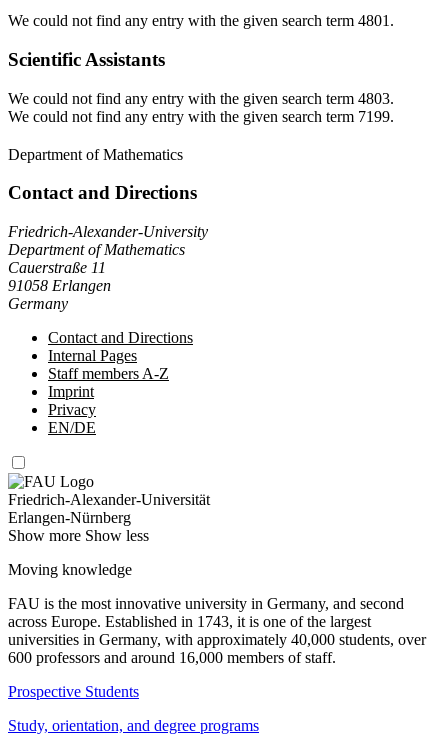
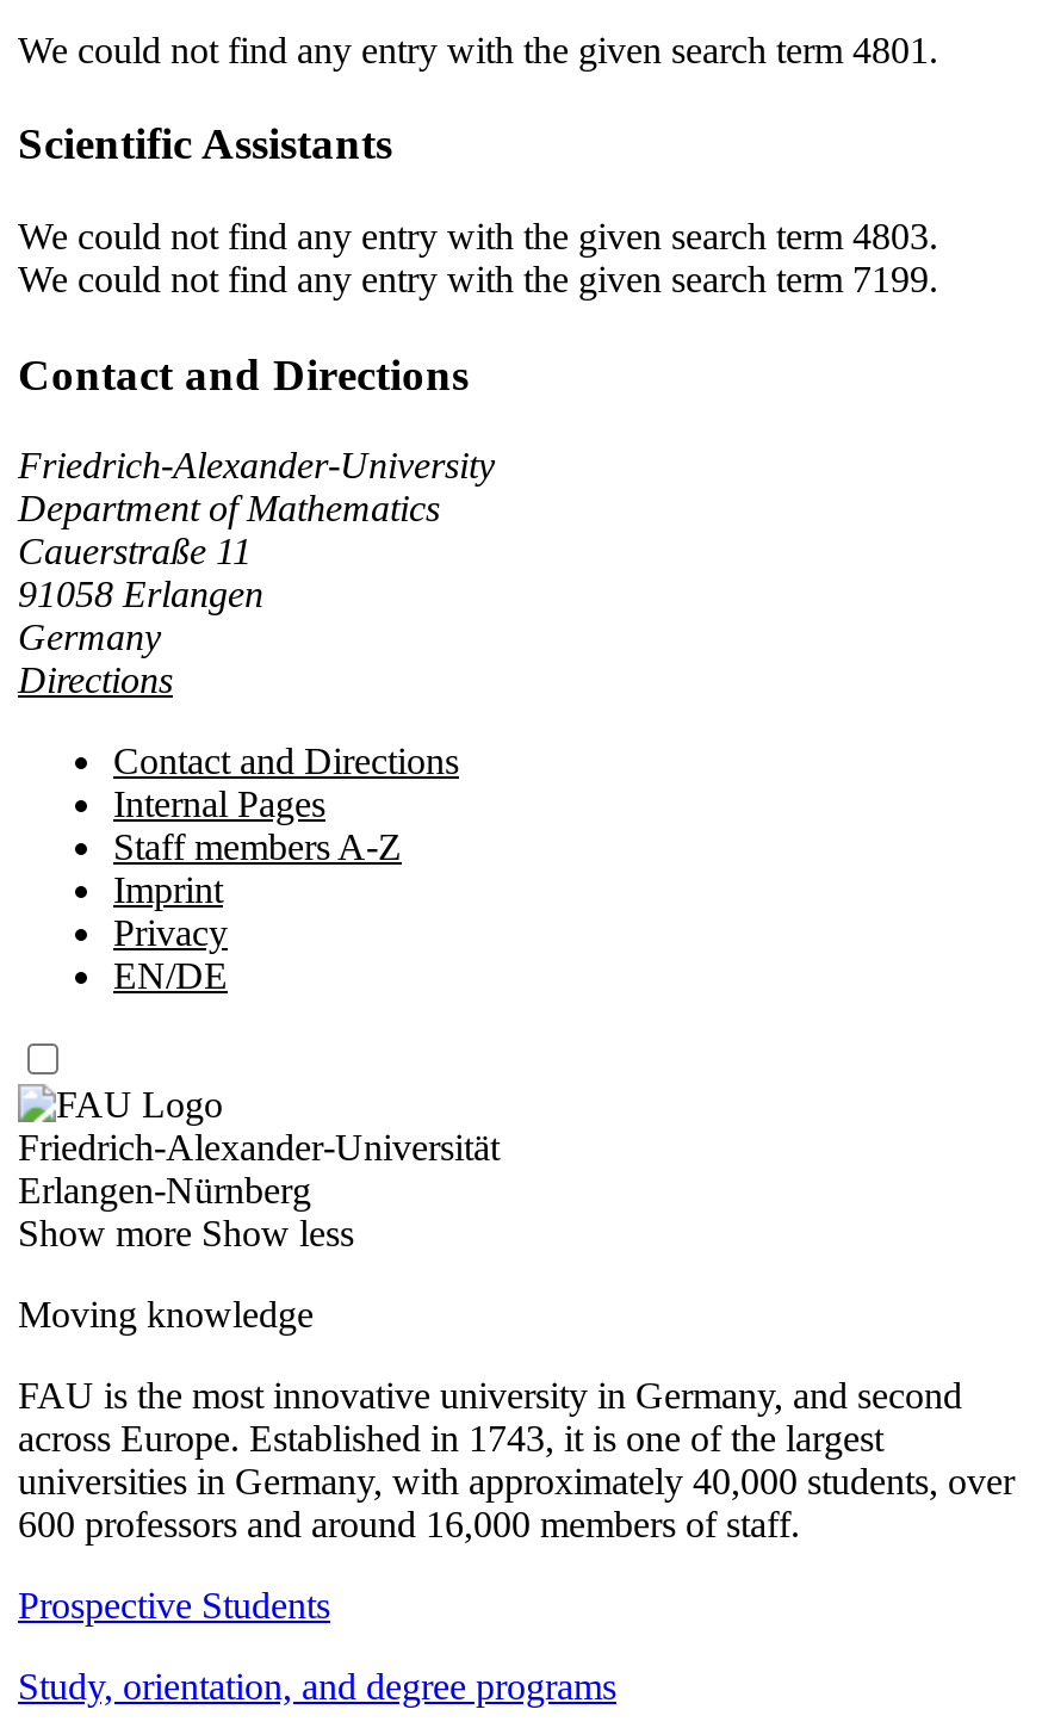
- Department of Mathematics

moved up: Contact and Directions | Friedrich-Alexander-University | Department of Mathematics | Cauerstraße 11 | 91058 Erlangen | Germany

+ Directions
